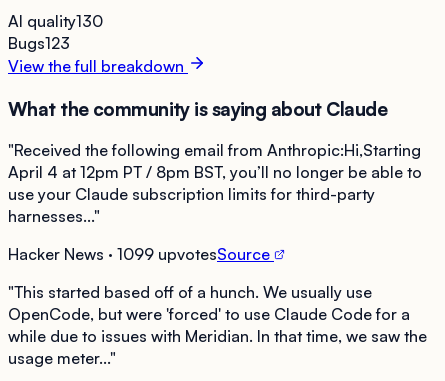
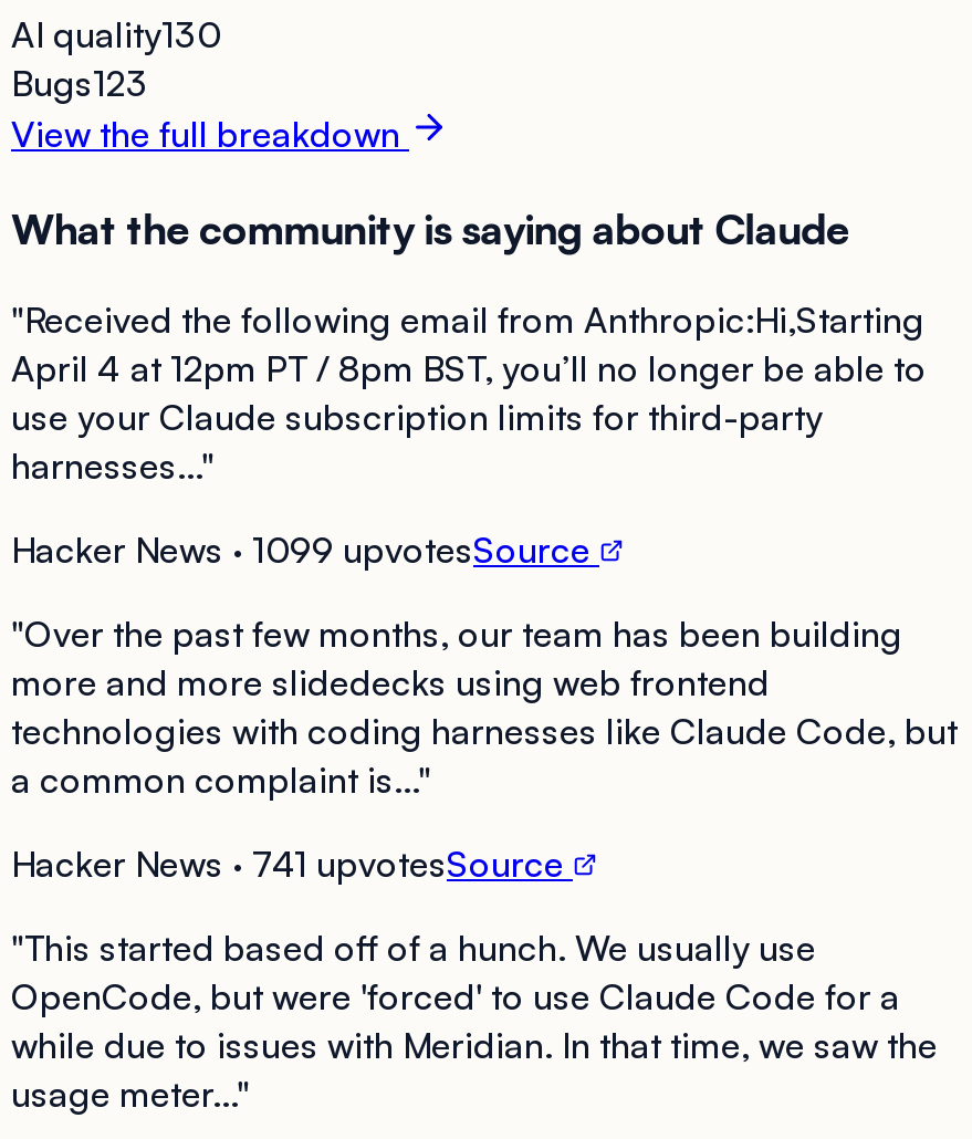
+ "Over the past few months, our team has been building
+ more and more slidedecks using web frontend
+ technologies with coding harnesses like Claude Code, but
+ a common complaint is..."
+ Hacker News · 741 upvotesSource
